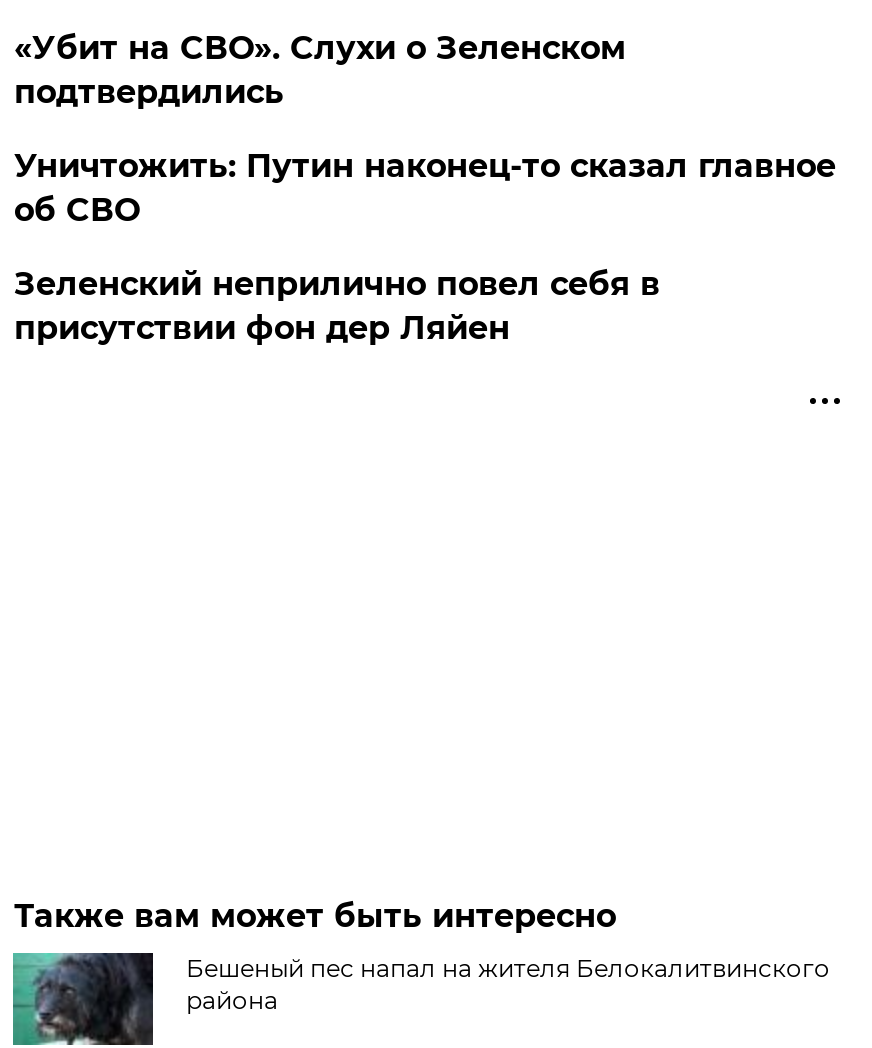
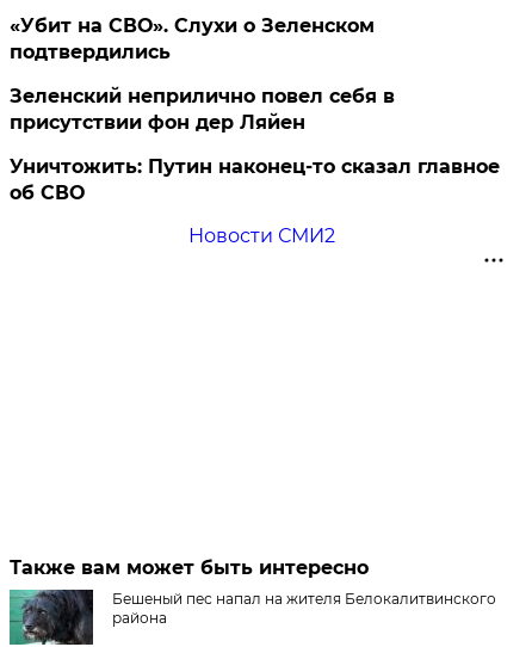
moved down: Уничтожить: Путин наконец-то сказал главное | об СВО

moved up: Зеленский неприлично повел cебя в | присутствии фон дер Ляйен

+ Новости СМИ2
